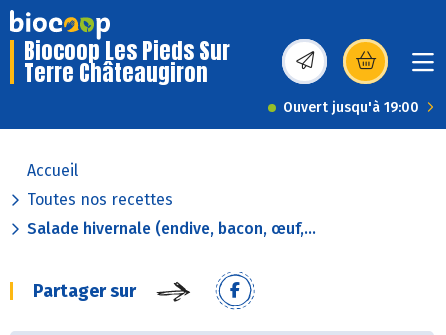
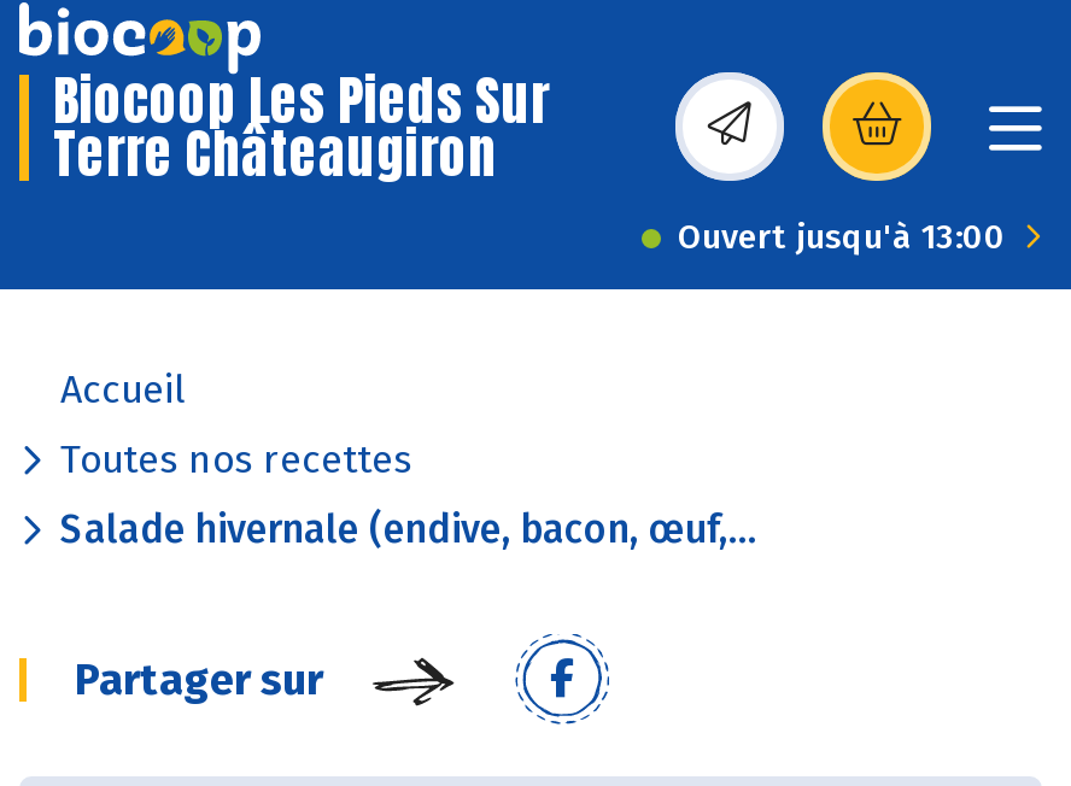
- Ouvert jusqu'à 19:00
+ Ouvert jusqu'à 13:00
